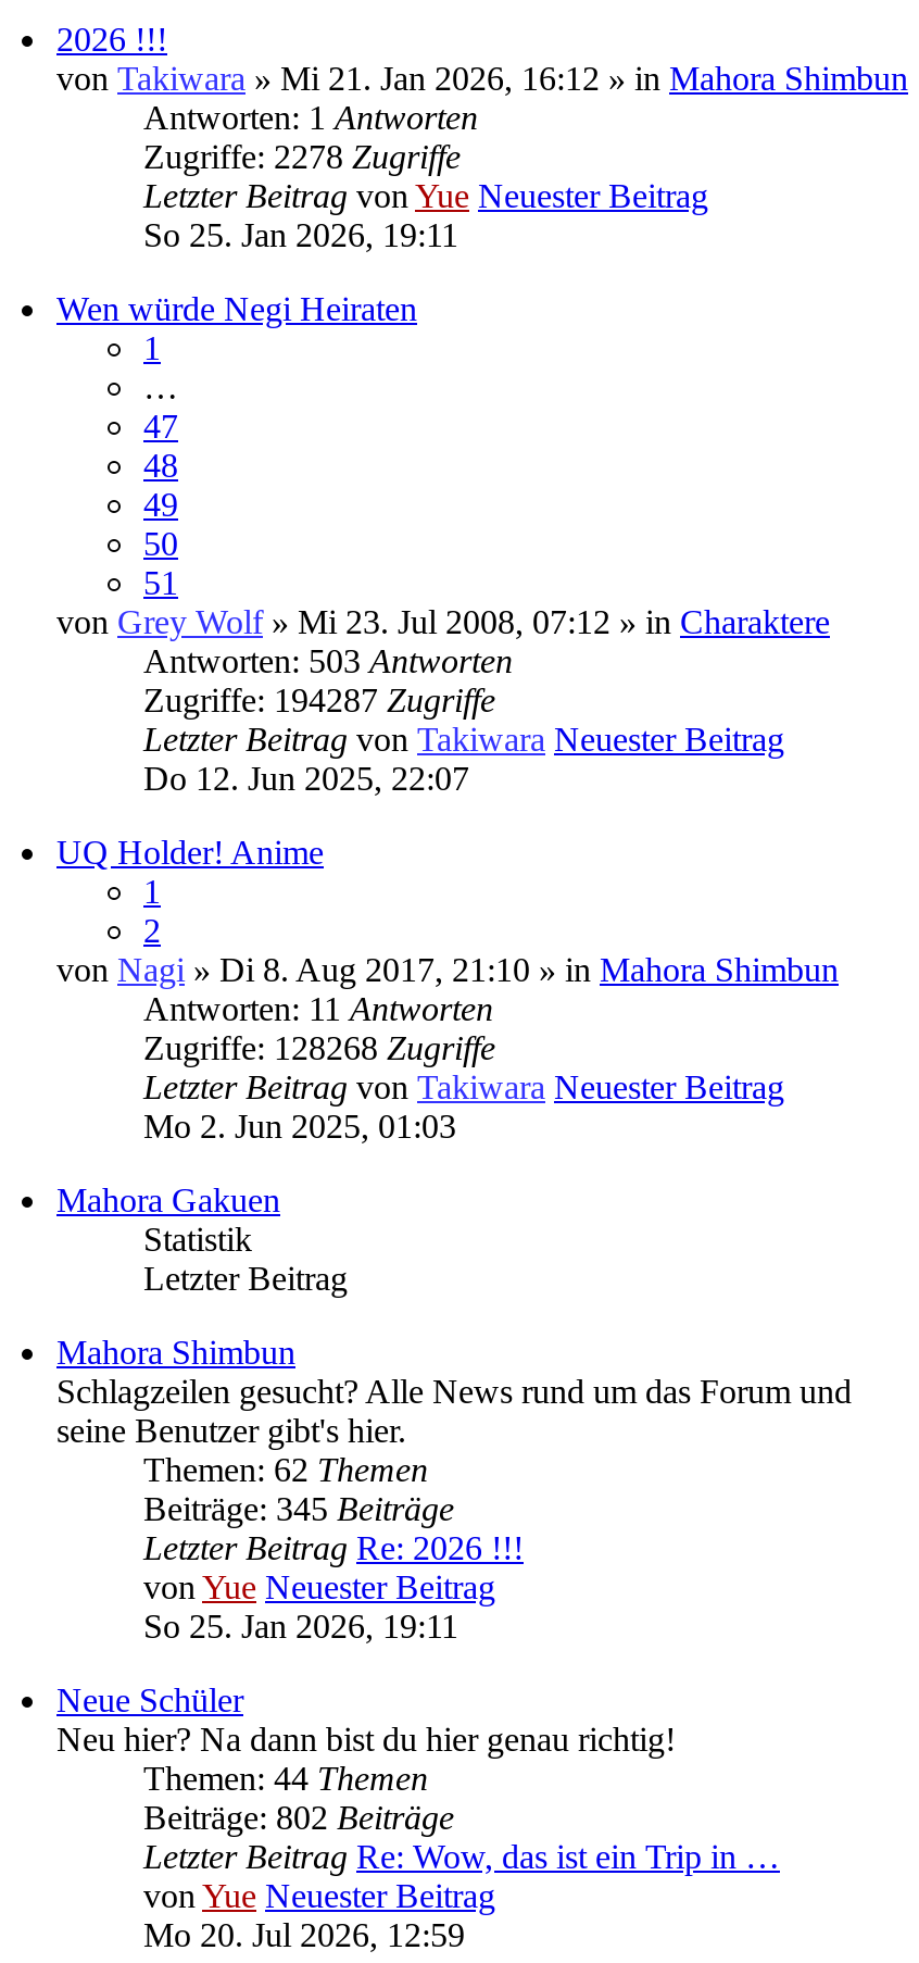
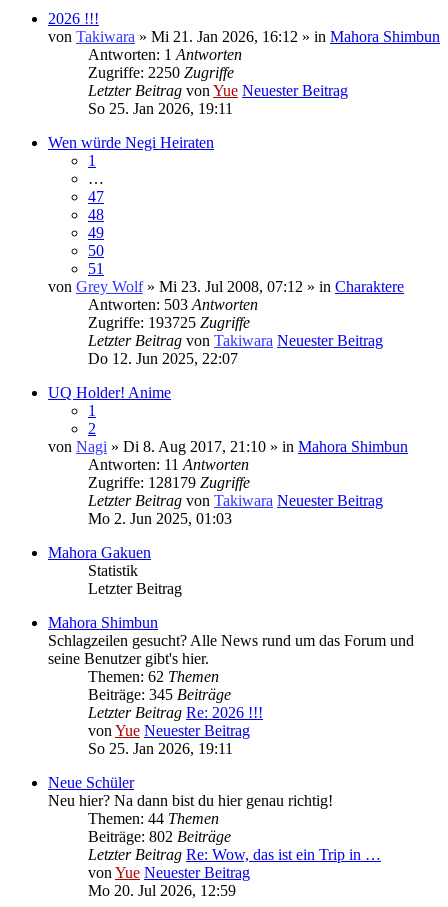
- Zugriffe: 2278 Zugriffe
+ Zugriffe: 2250 Zugriffe

- Zugriffe: 194287 Zugriffe
+ Zugriffe: 193725 Zugriffe

- Zugriffe: 128268 Zugriffe
+ Zugriffe: 128179 Zugriffe
